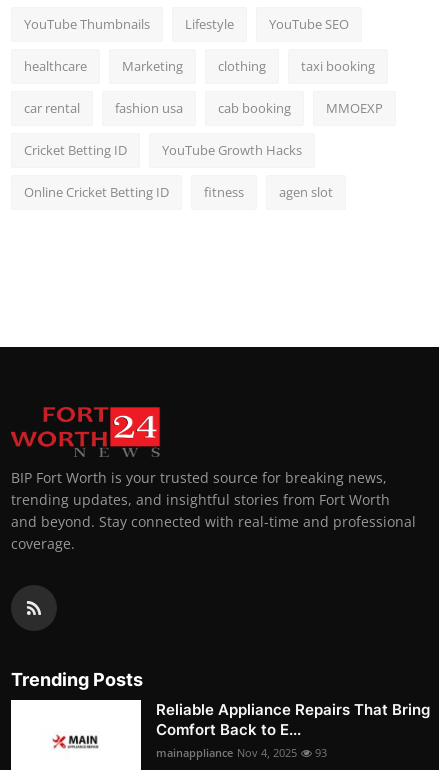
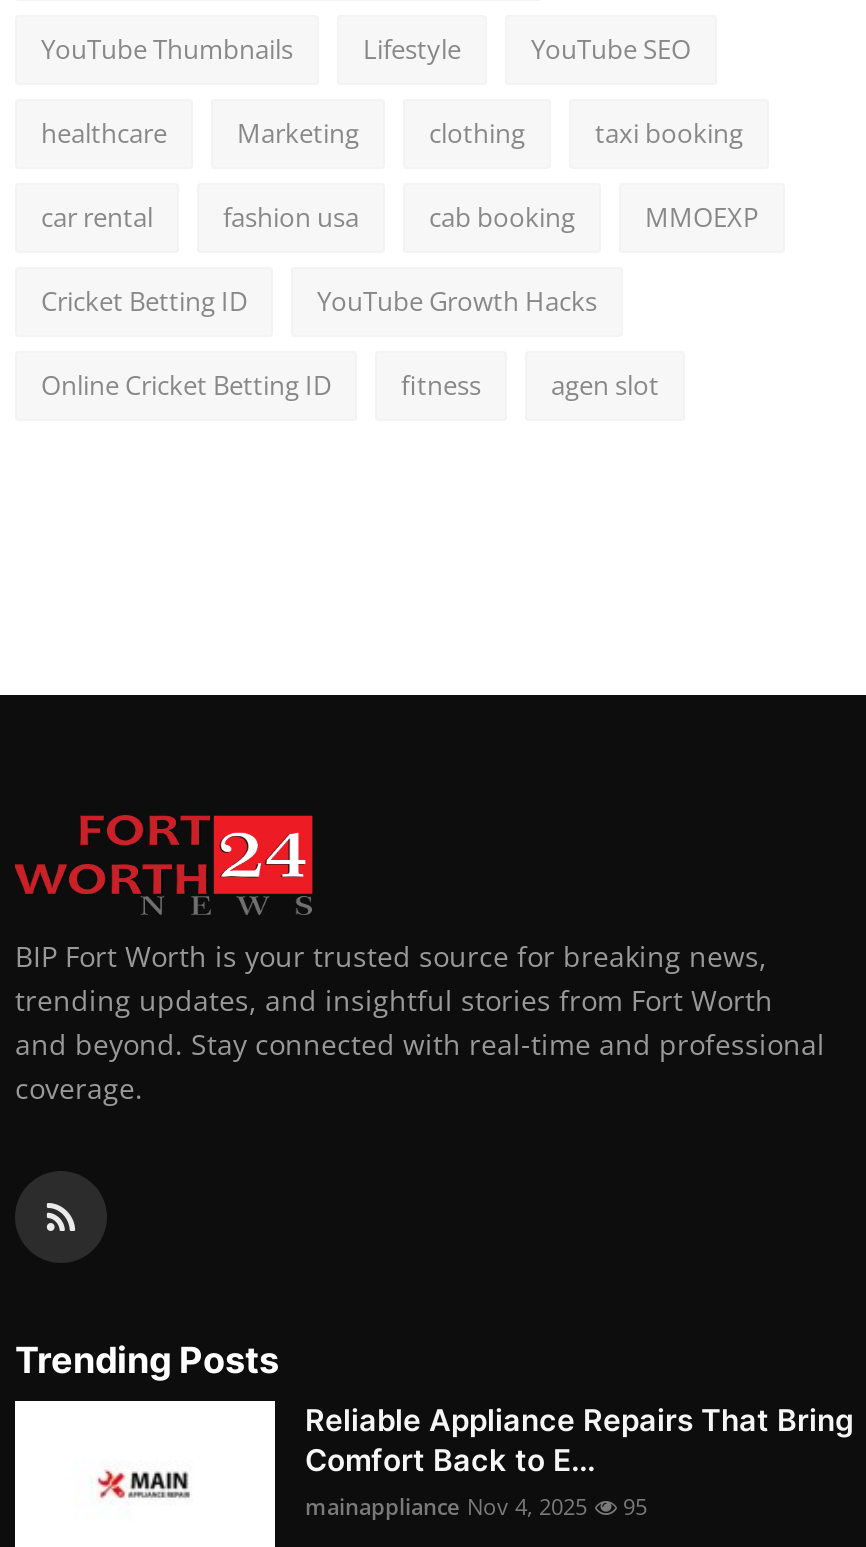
- mainappliance Nov 4, 2025 93
+ mainappliance Nov 4, 2025 95
